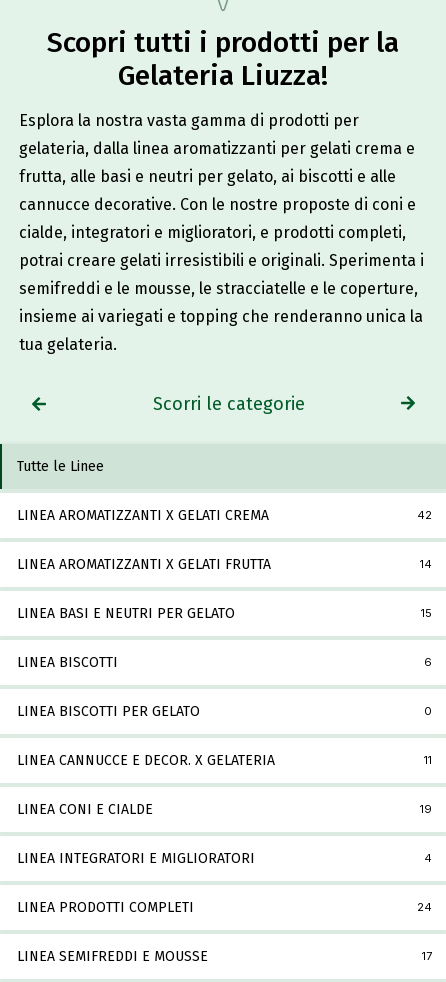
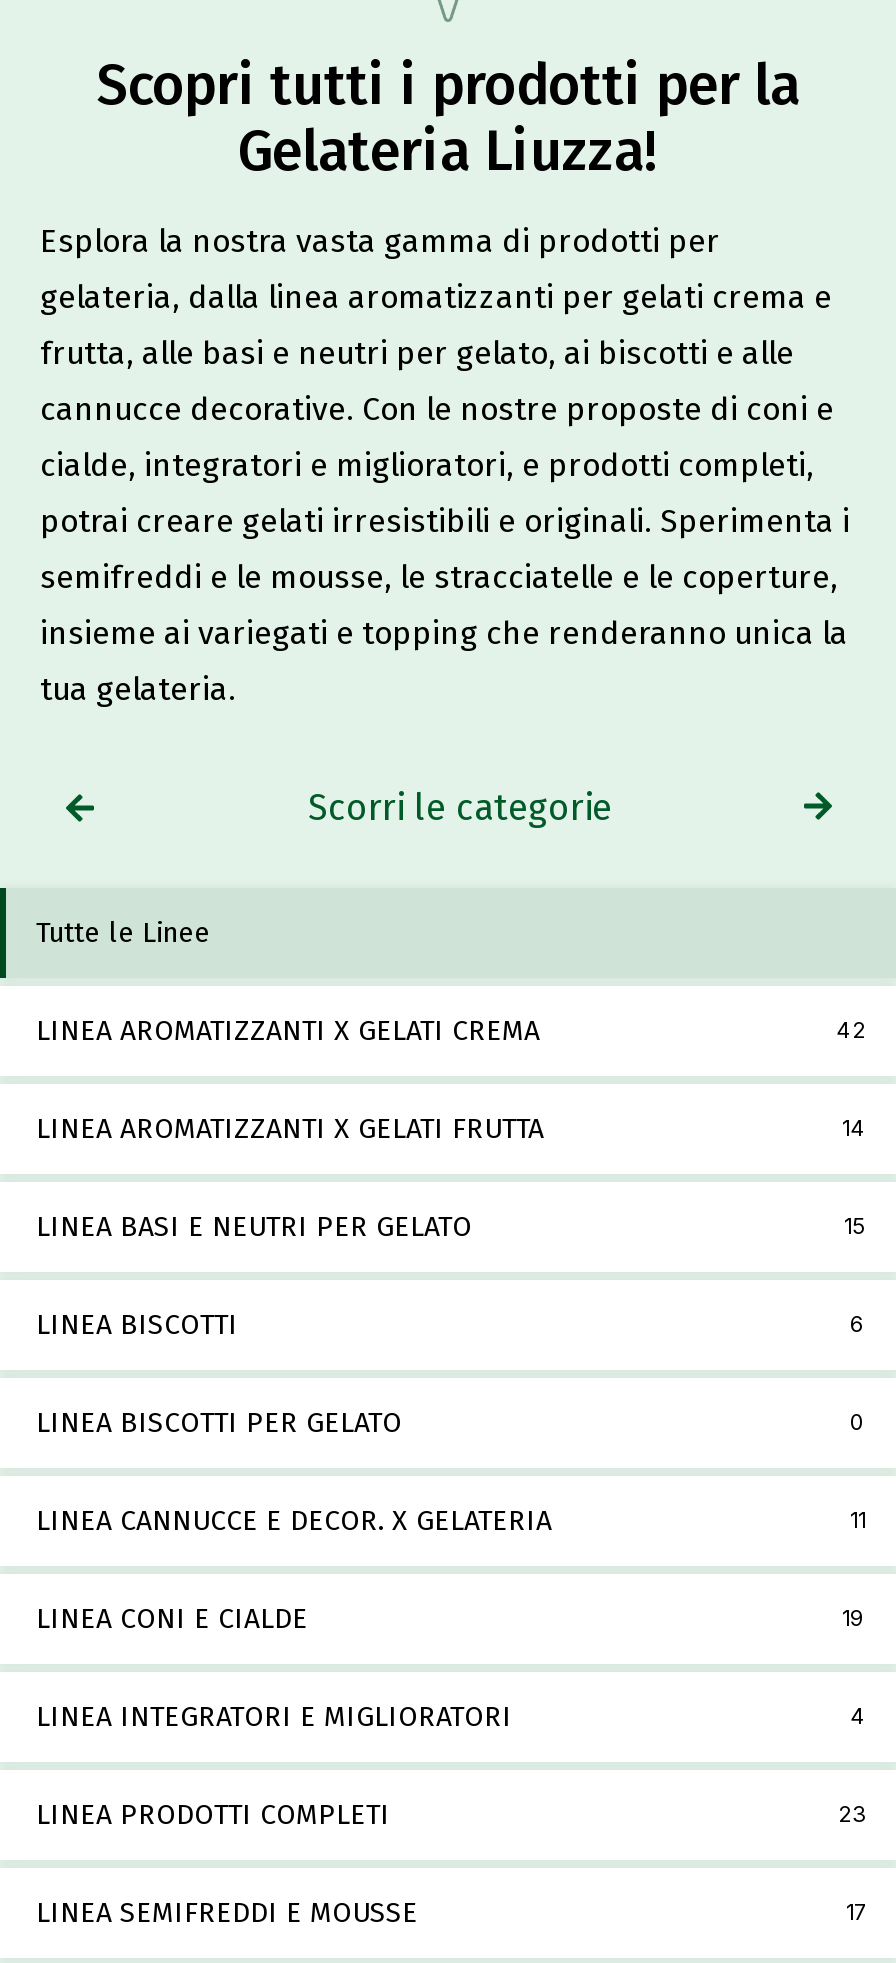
- 24
+ 23
